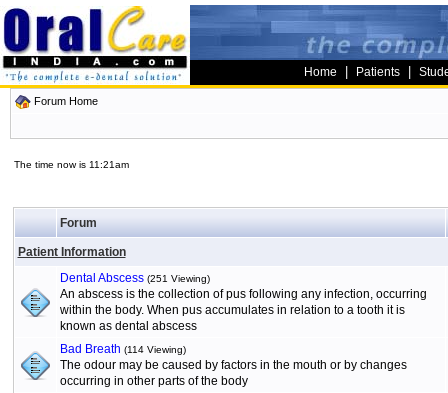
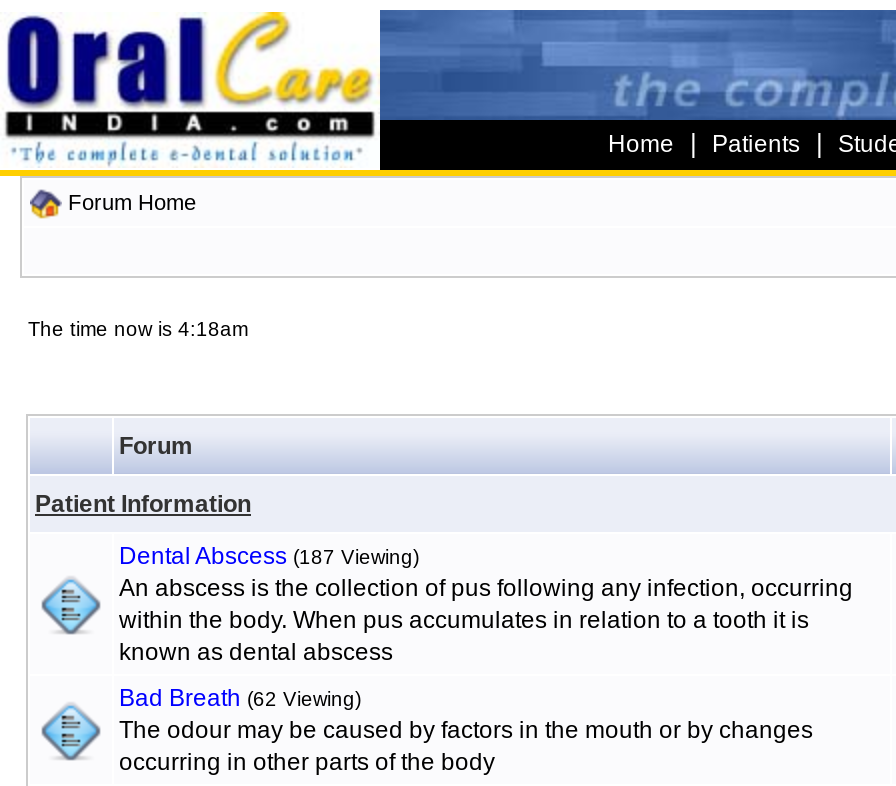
- The time now is 11:21am
+ The time now is 4:18am

- Dental Abscess (251 Viewing)
+ Dental Abscess (187 Viewing)

- Bad Breath (114 Viewing)
+ Bad Breath (62 Viewing)
